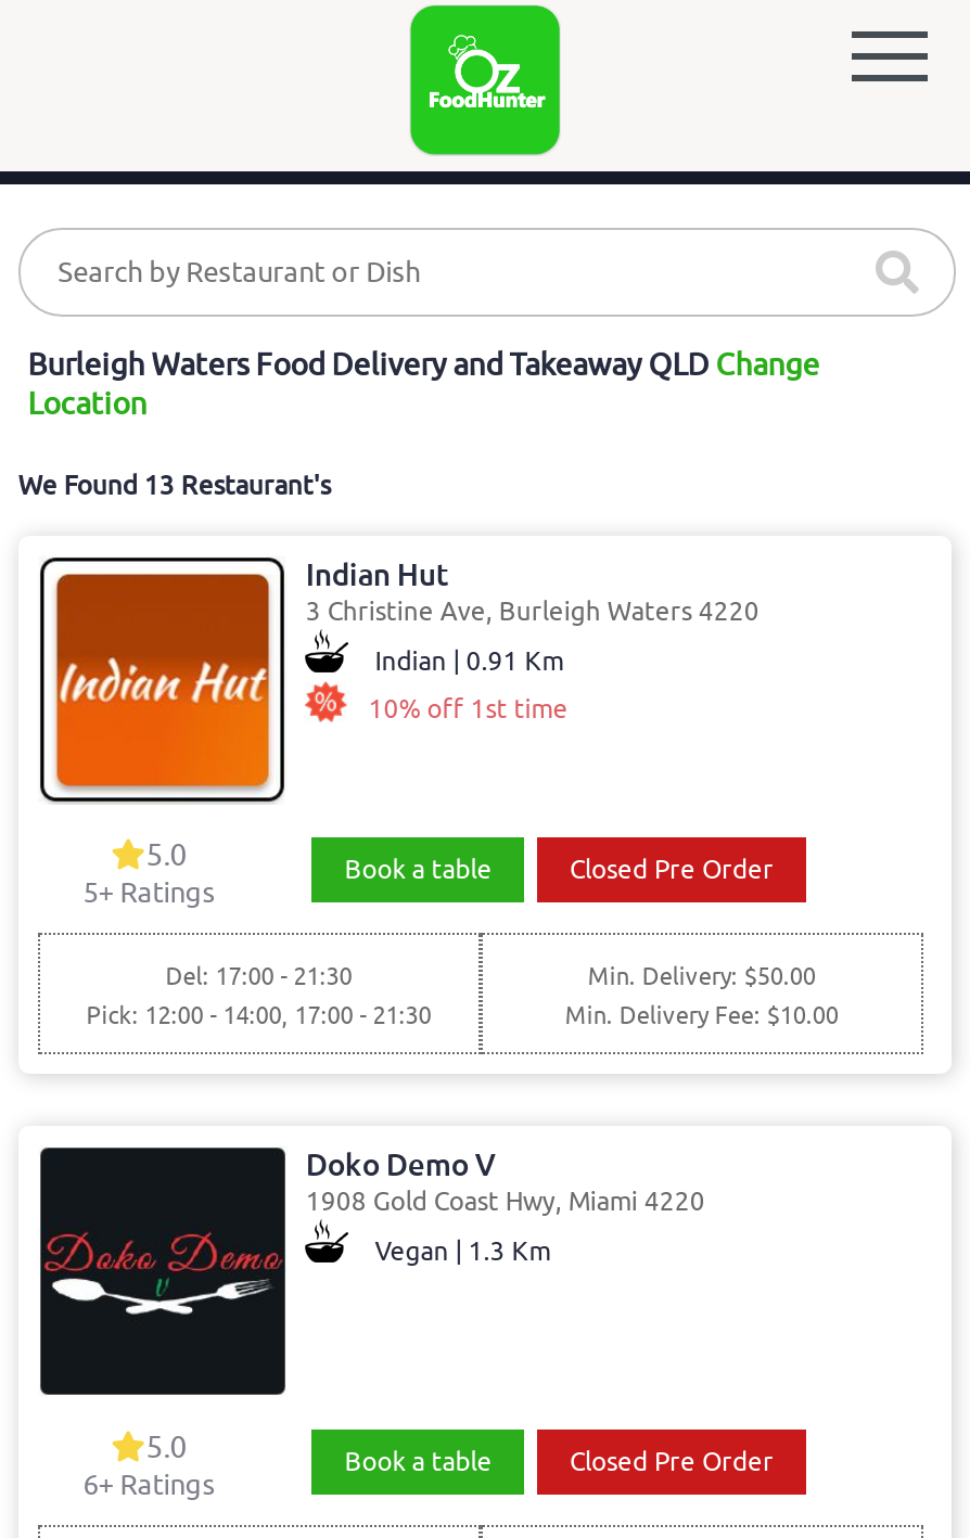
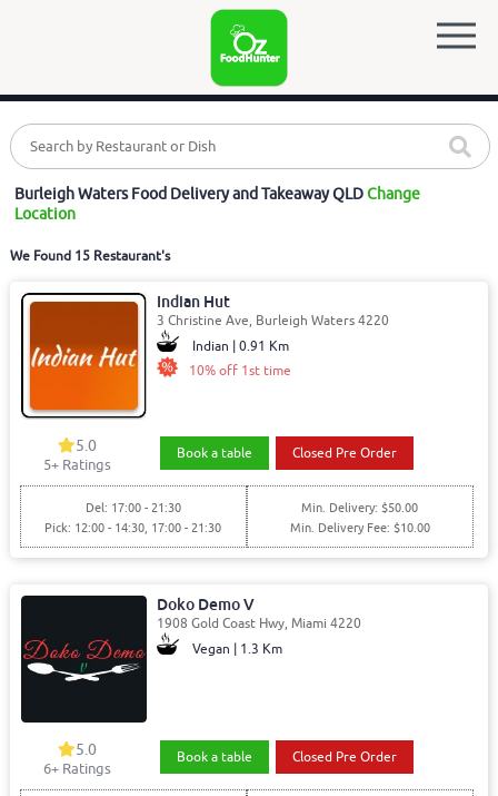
- We Found 13 Restaurant's
+ We Found 15 Restaurant's

- Pick: 12:00 - 14:00, 17:00 - 21:30
+ Pick: 12:00 - 14:30, 17:00 - 21:30
